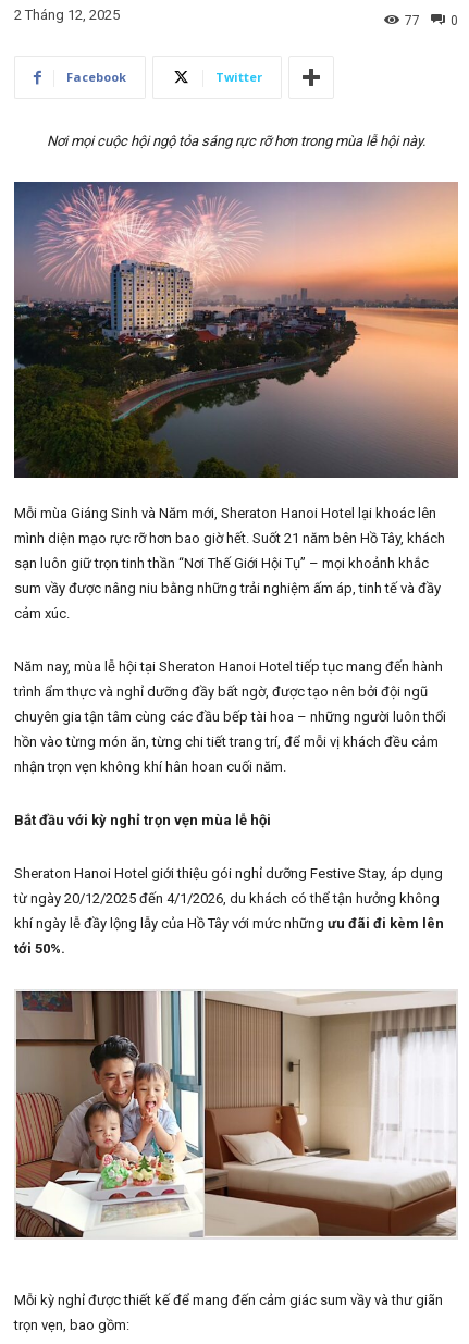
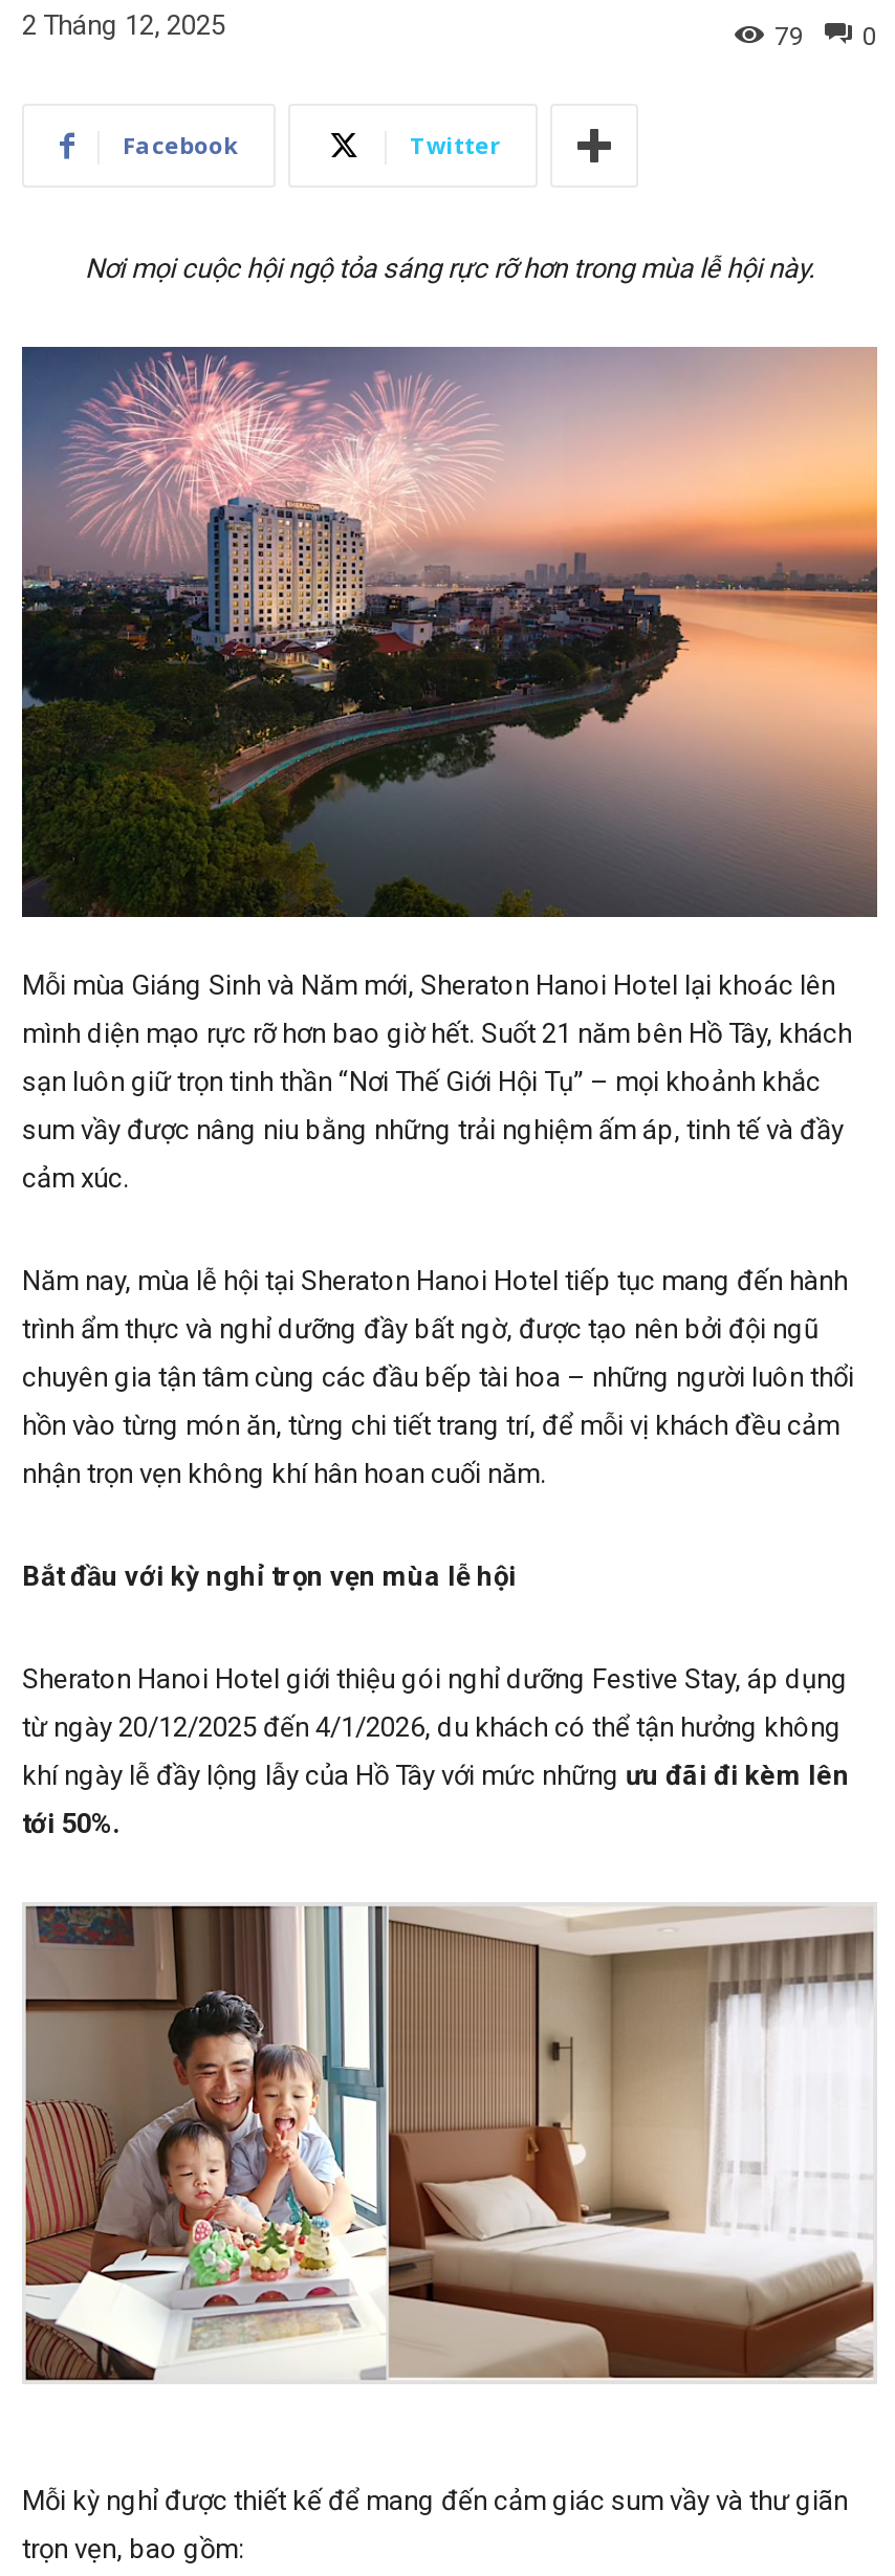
- 77 0
+ 79 0
